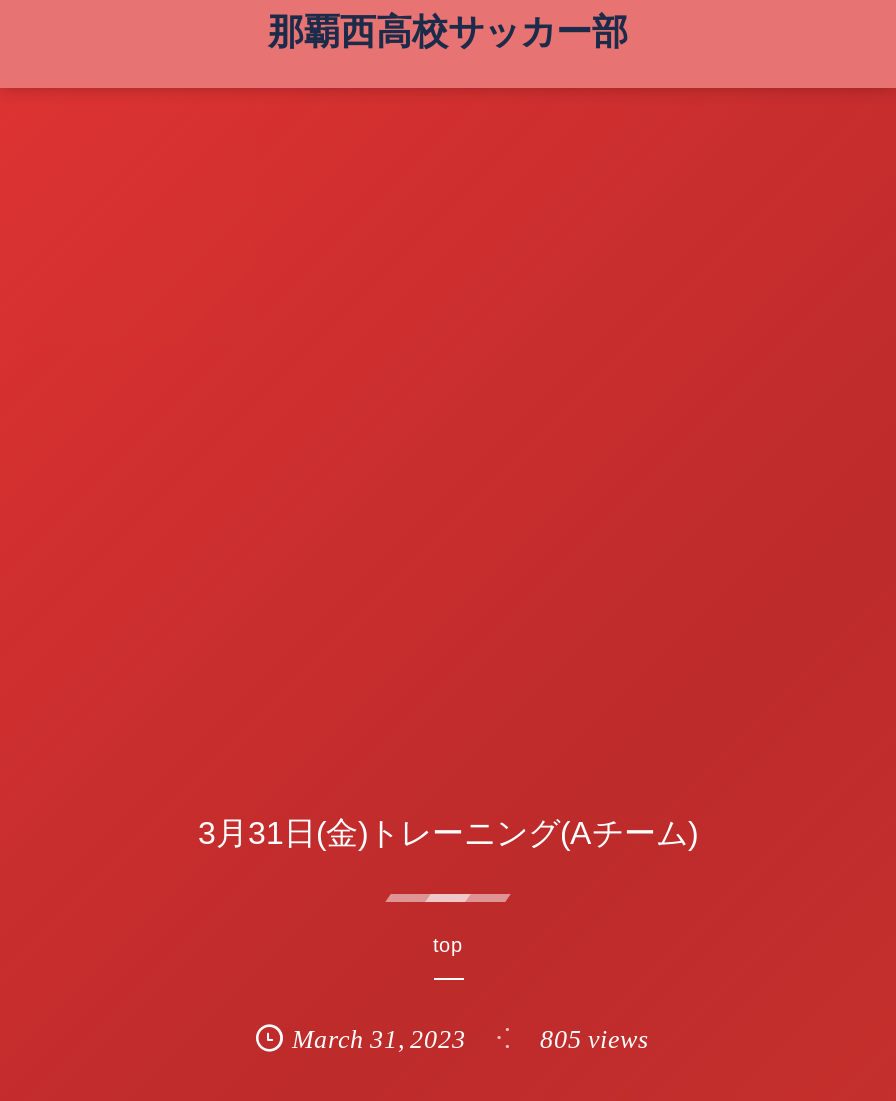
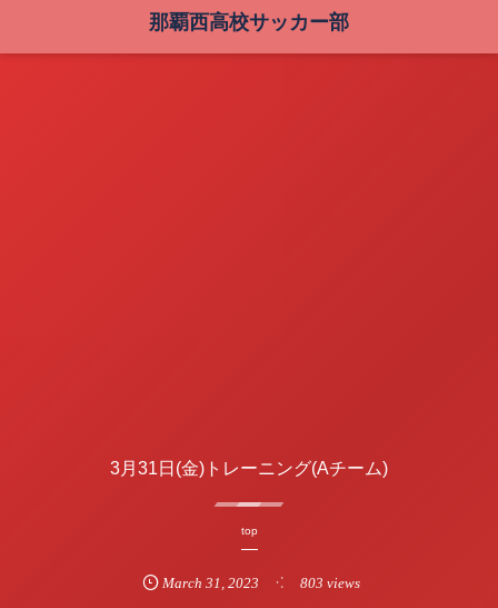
- 805 views
+ 803 views
